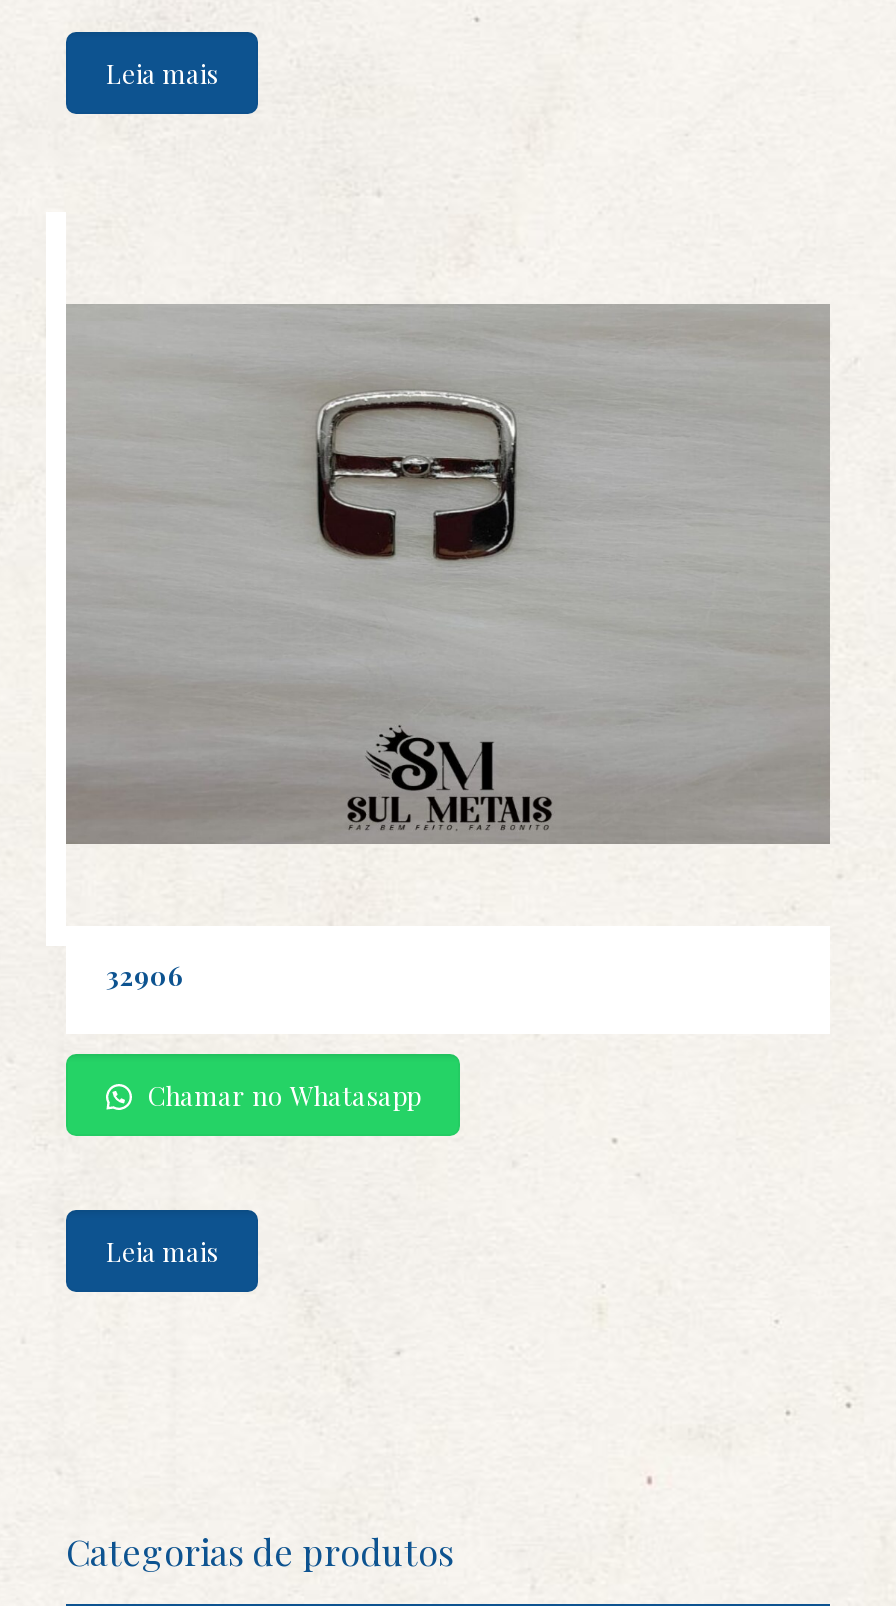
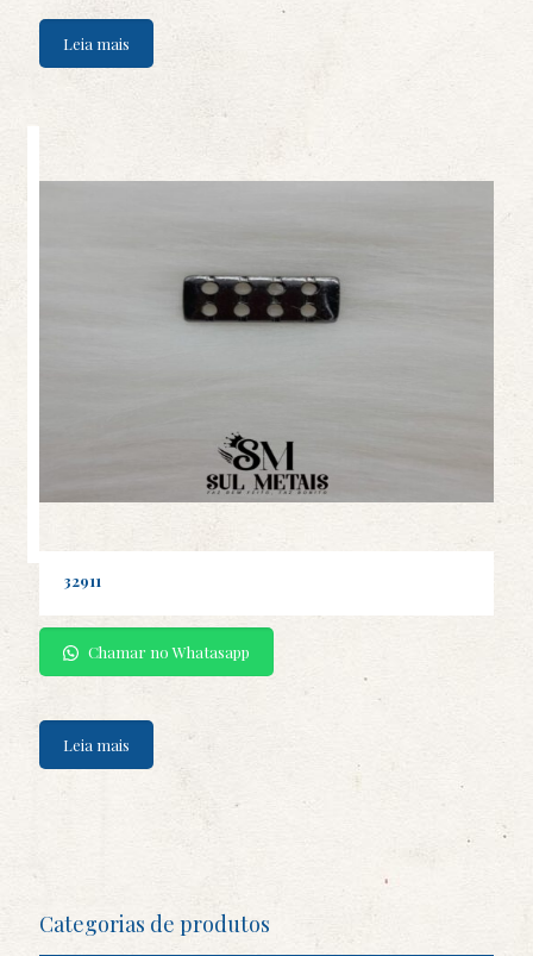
- [image]
+ [image]

- 32906
+ 32911
